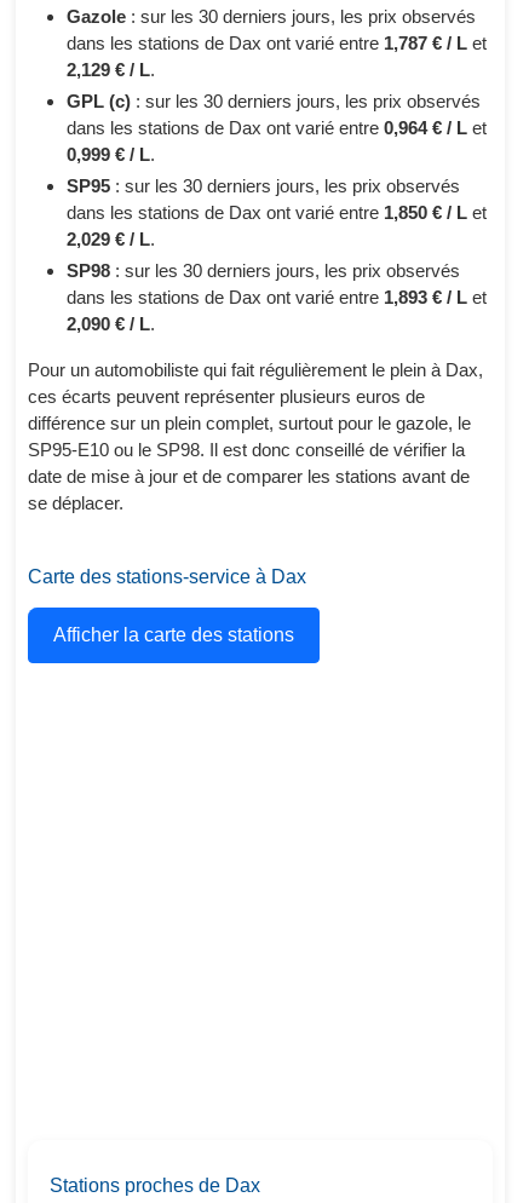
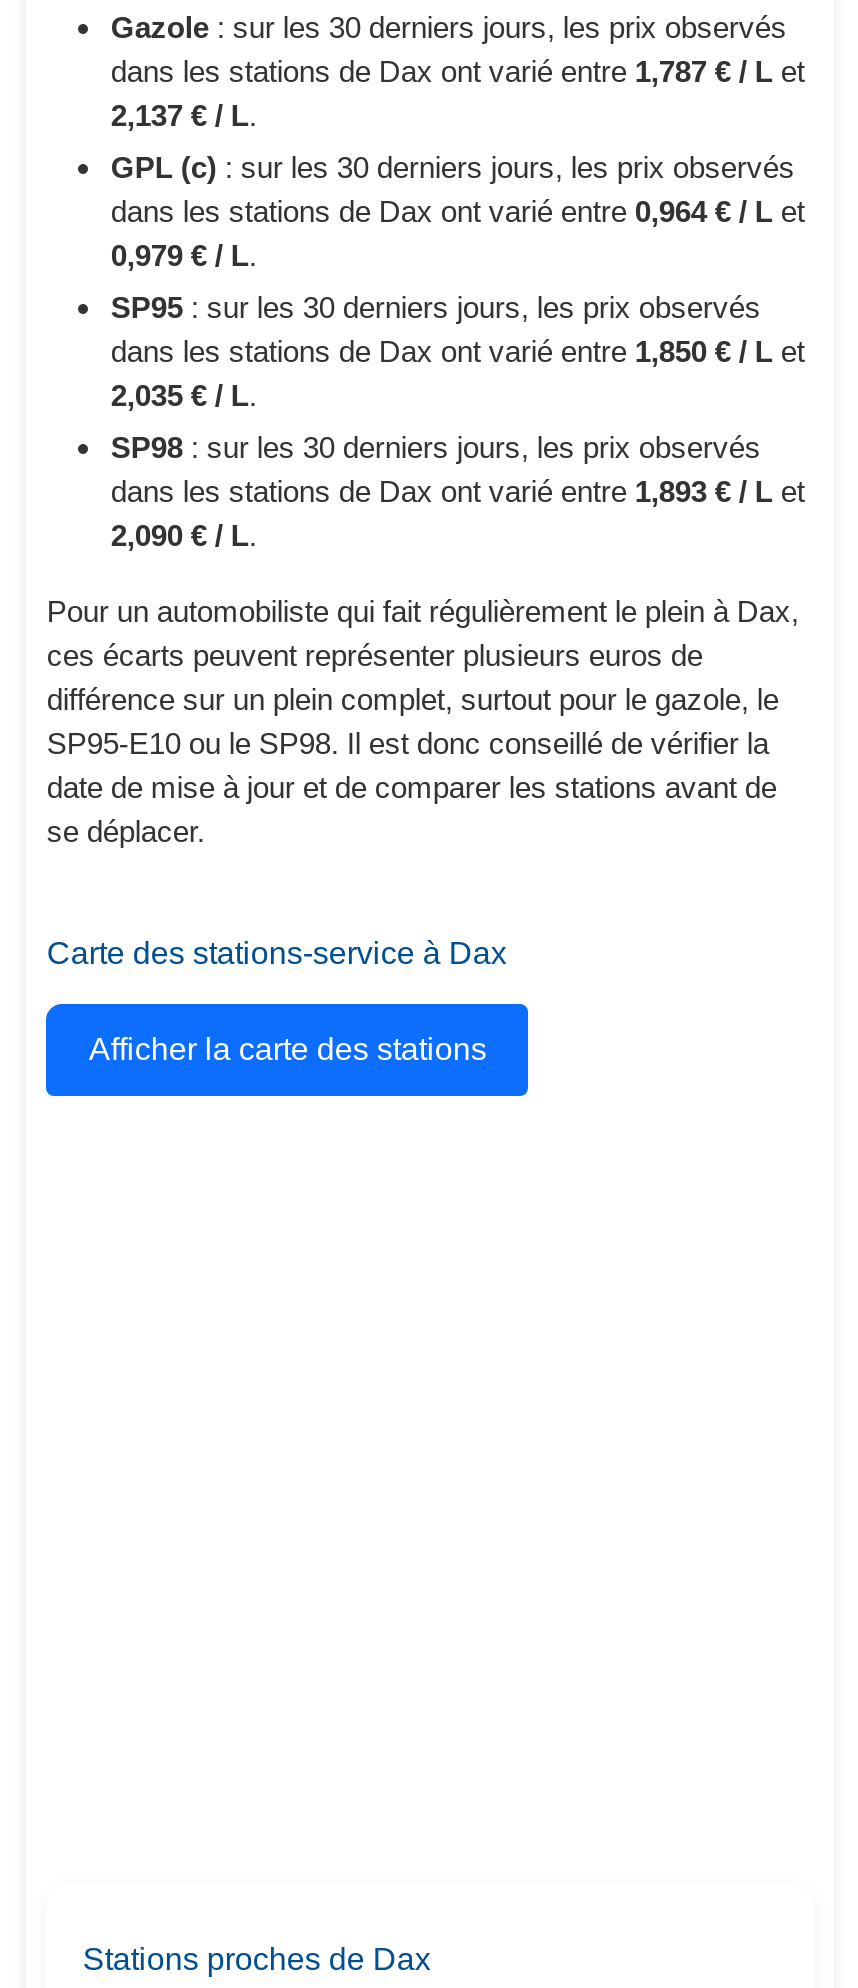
- 2,129 € / L.
+ 2,137 € / L.

- 0,999 € / L.
+ 0,979 € / L.

- 2,029 € / L.
+ 2,035 € / L.
